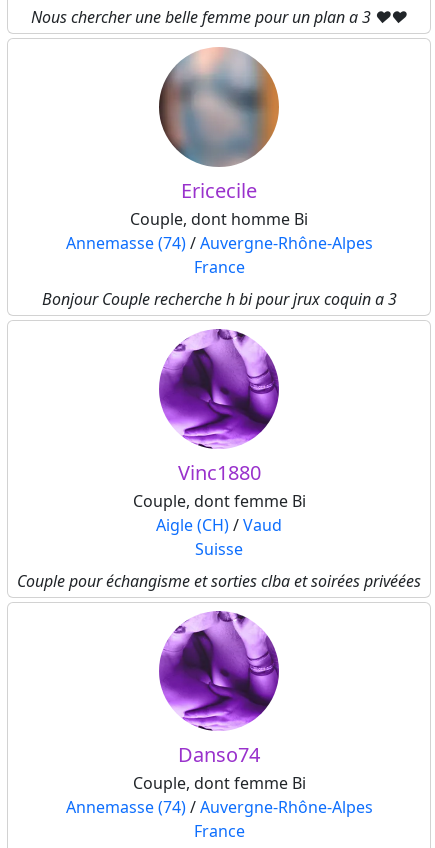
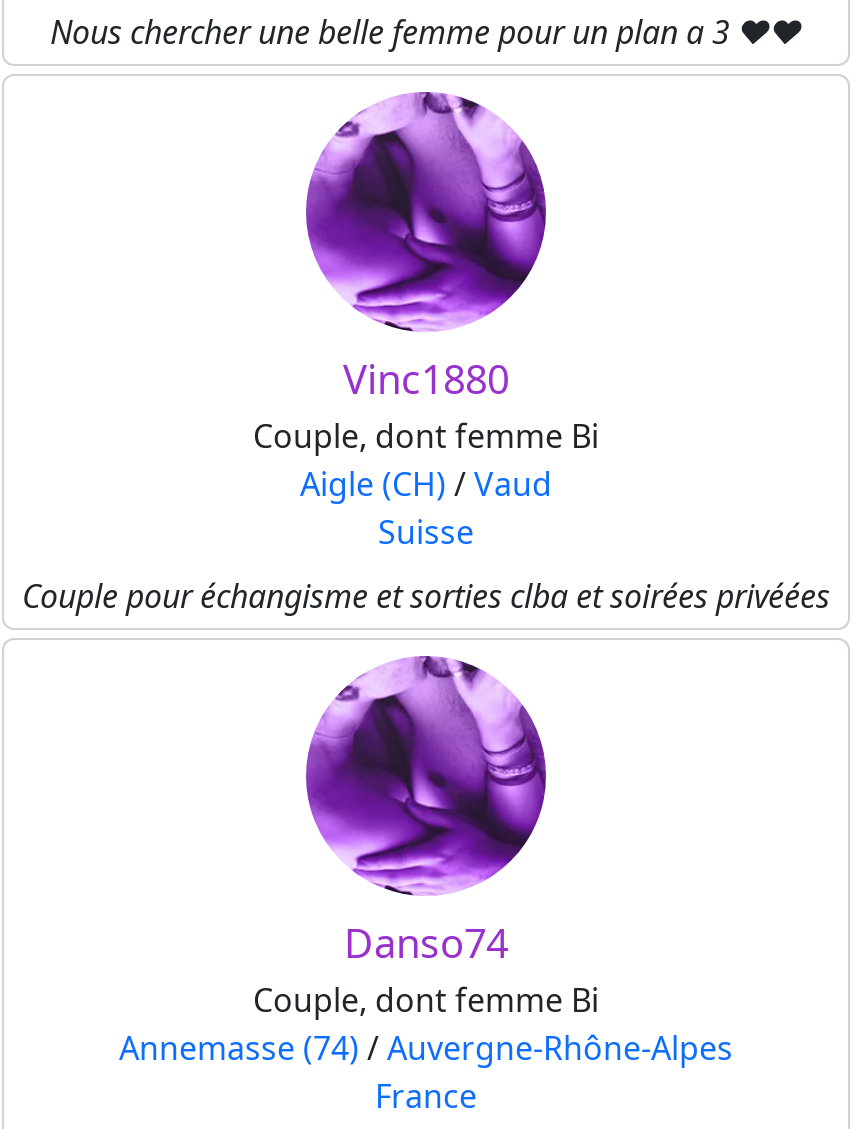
- [image]
- Ericecile
- Couple, dont homme Bi
- Annemasse (74) / Auvergne-Rhône-Alpes
- France
- Bonjour Couple recherche h bi pour jrux coquin a 3
